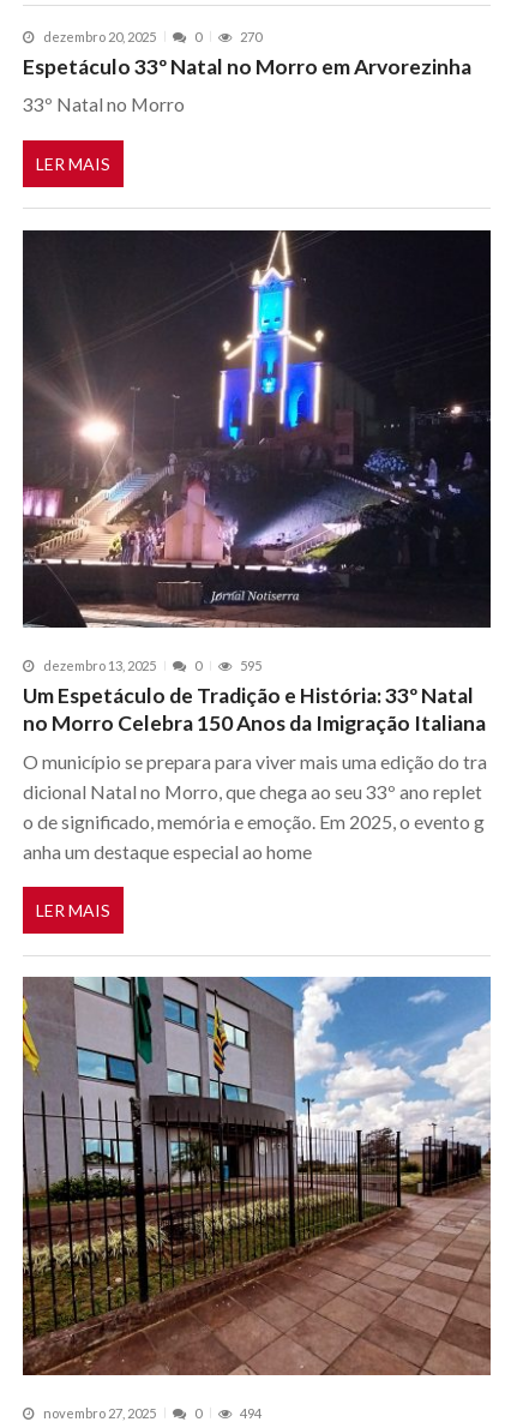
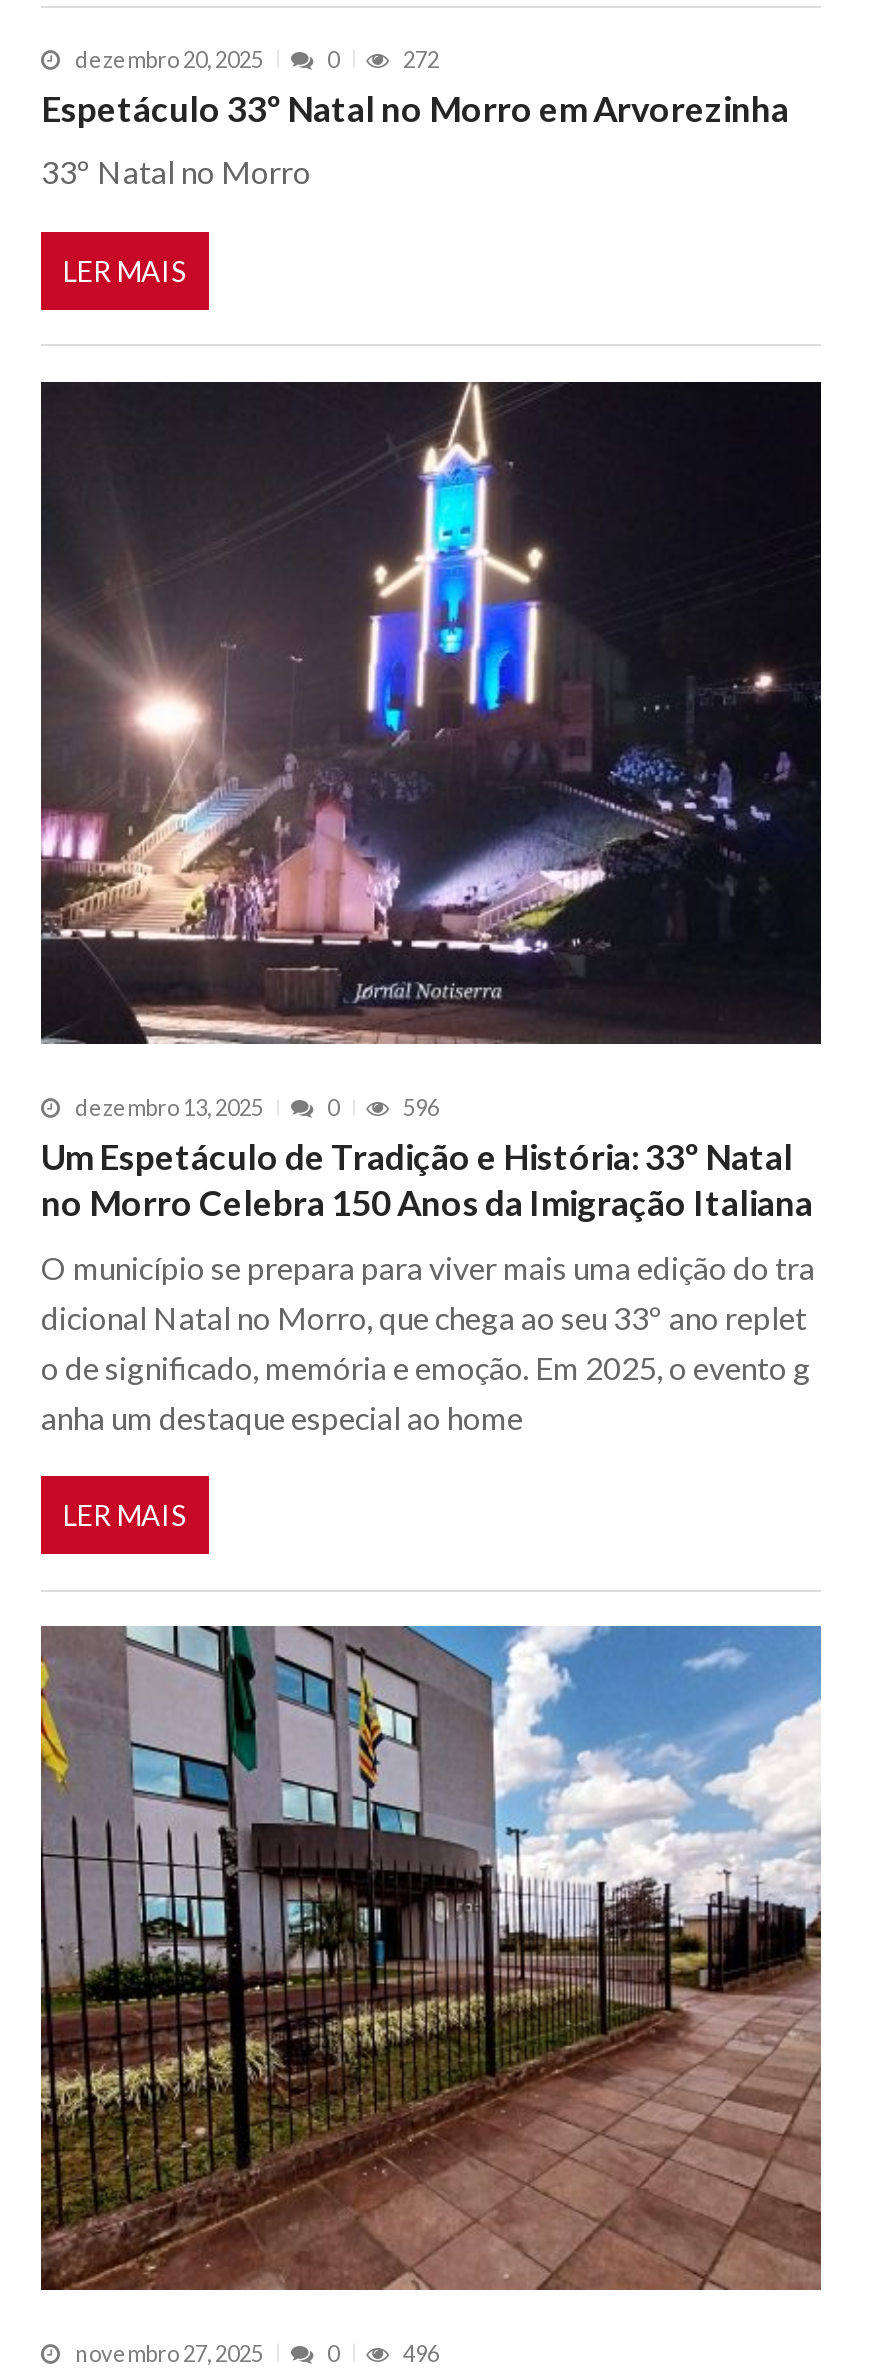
- 270
+ 272

- 595
+ 596

- 494
+ 496
